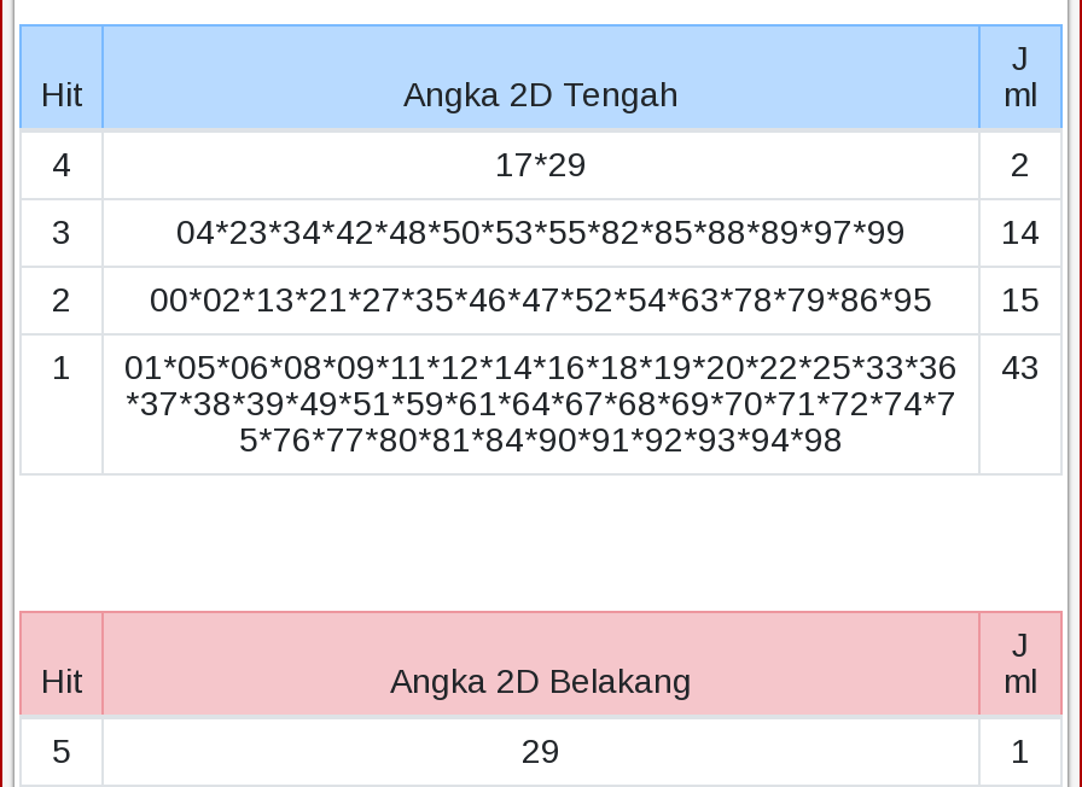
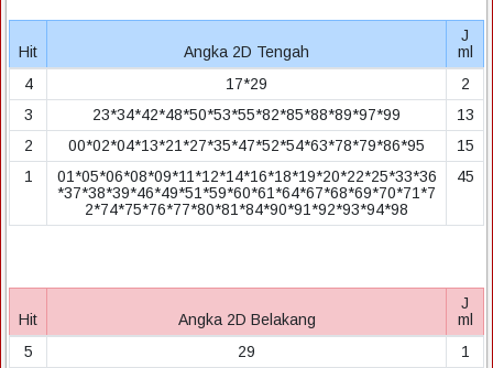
- 04*23*34*42*48*50*53*55*82*85*88*89*97*99
+ 23*34*42*48*50*53*55*82*85*88*89*97*99

- 14
+ 13

- 00*02*13*21*27*35*46*47*52*54*63*78*79*86*95 15
+ 00*02*04*13*21*27*35*47*52*54*63*78*79*86*95 15

- 1 01*05*06*08*09*11*12*14*16*18*19*20*22*25*33*36 43
+ 1 01*05*06*08*09*11*12*14*16*18*19*20*22*25*33*36 45

- *37*38*39*49*51*59*61*64*67*68*69*70*71*72*74*7
+ *37*38*39*46*49*51*59*60*61*64*67*68*69*70*71*7

- 5*76*77*80*81*84*90*91*92*93*94*98
+ 2*74*75*76*77*80*81*84*90*91*92*93*94*98
